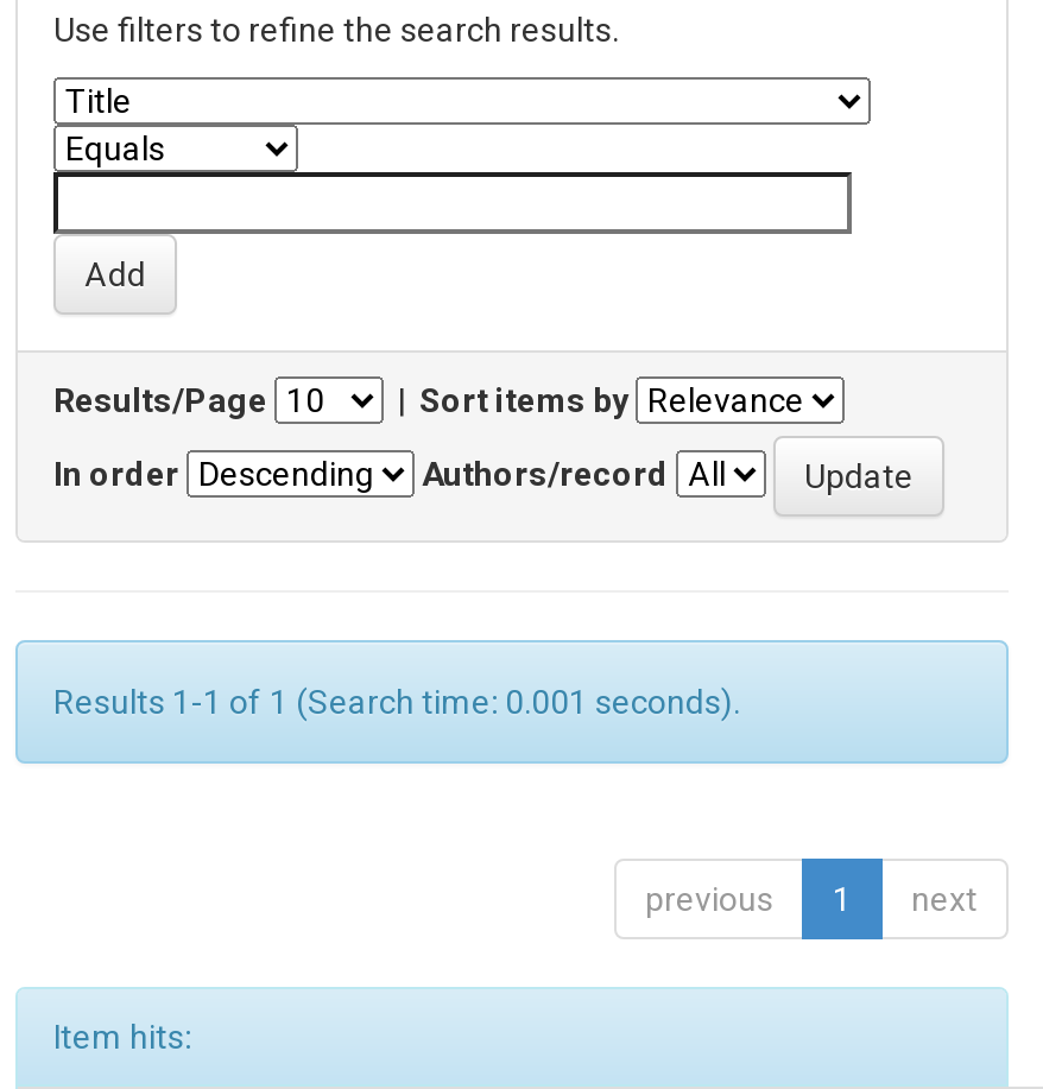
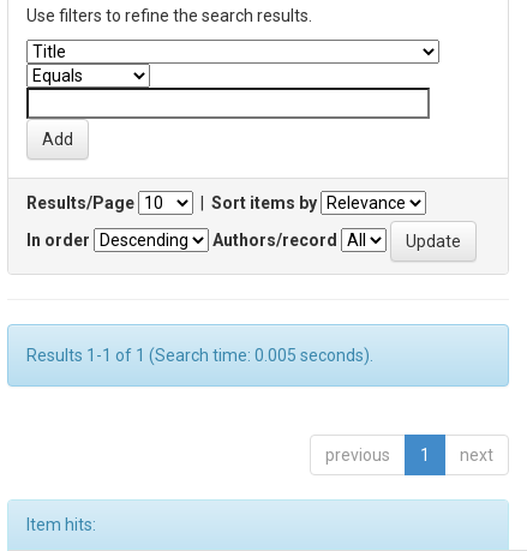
- Results 1-1 of 1 (Search time: 0.001 seconds).
+ Results 1-1 of 1 (Search time: 0.005 seconds).
